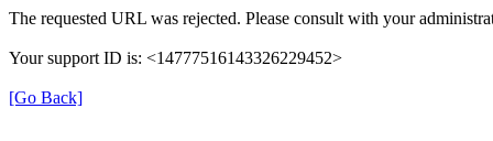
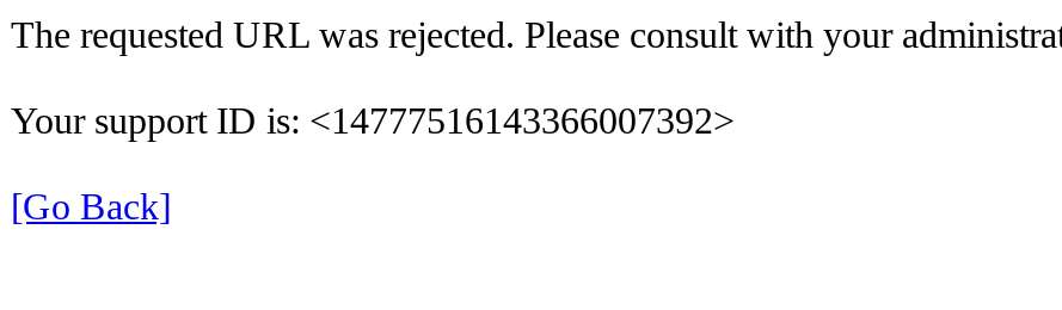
- Your support ID is: <14777516143326229452>
+ Your support ID is: <14777516143366007392>
